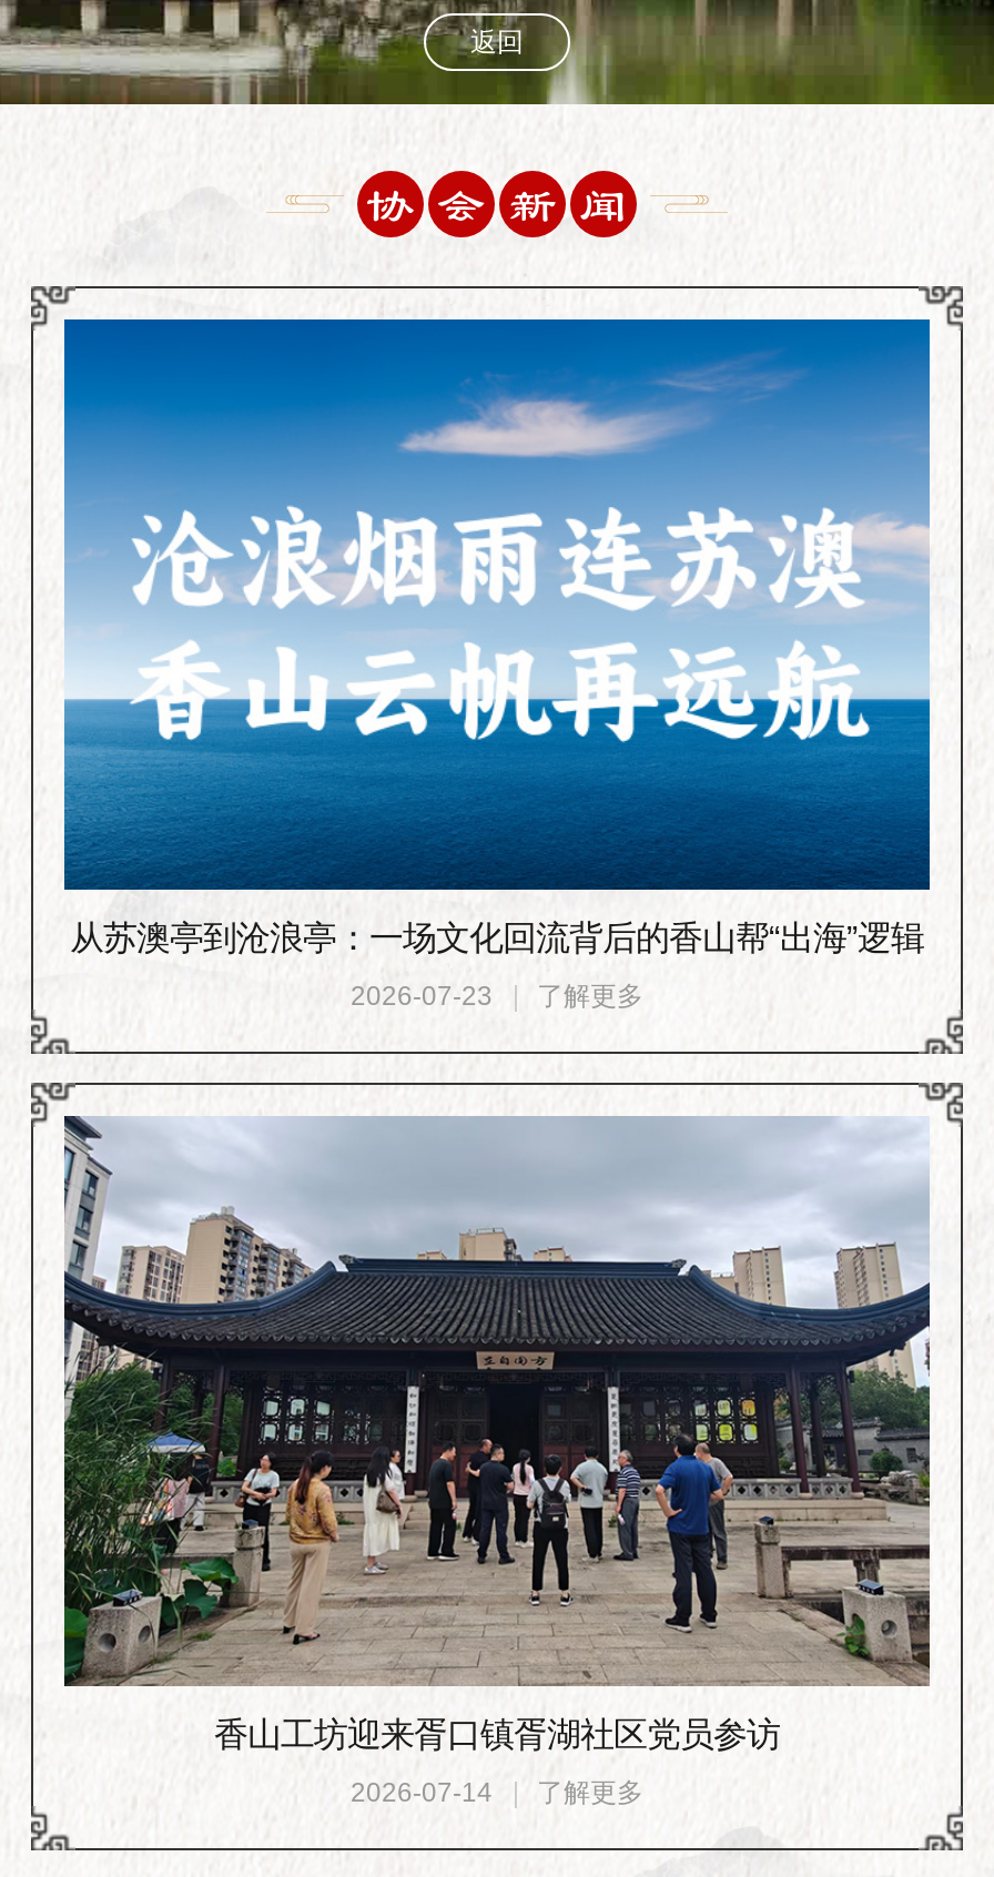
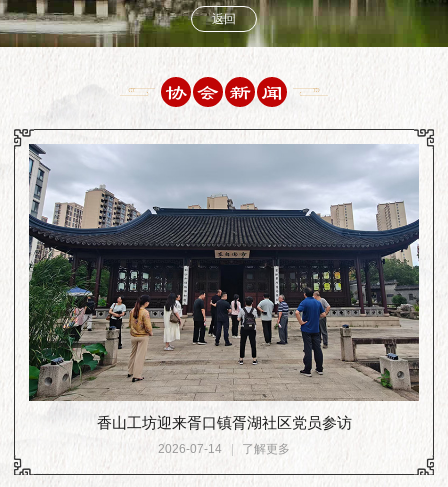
- [image]
- 从苏澳亭到沧浪亭：一场文化回流背后的香山帮“出海”逻辑
- 2026-07-23
- 了解更多
